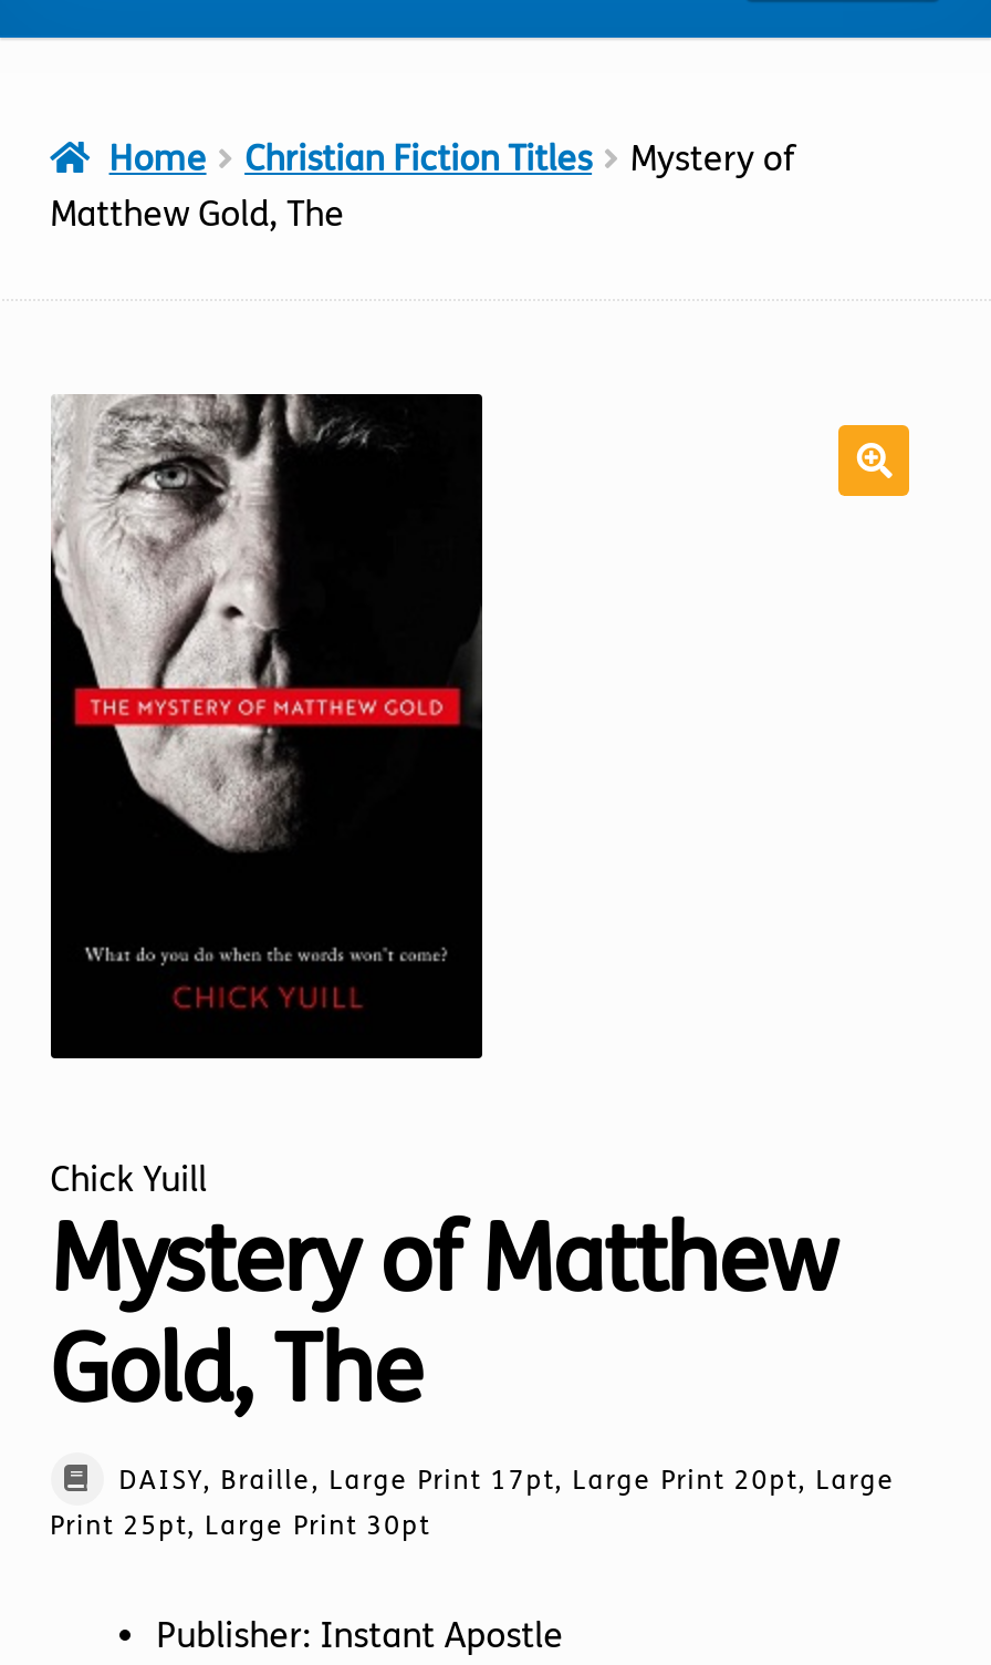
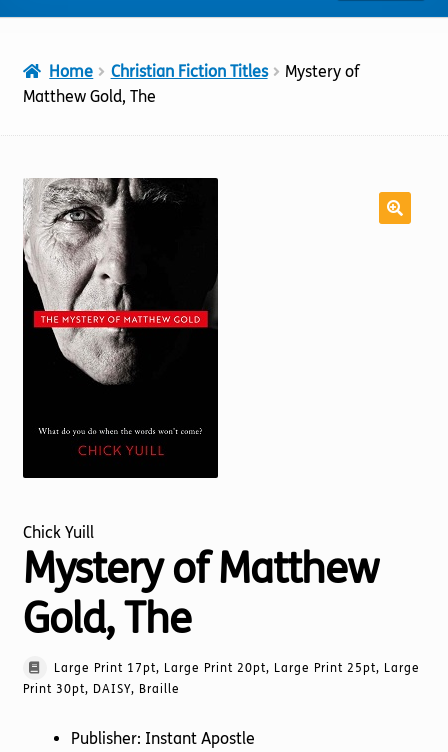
- DAISY, Braille, Large Print 17pt, Large Print 20pt, Large
+ Large Print 17pt, Large Print 20pt, Large Print 25pt, Large

- Print 25pt, Large Print 30pt
+ Print 30pt, DAISY, Braille
